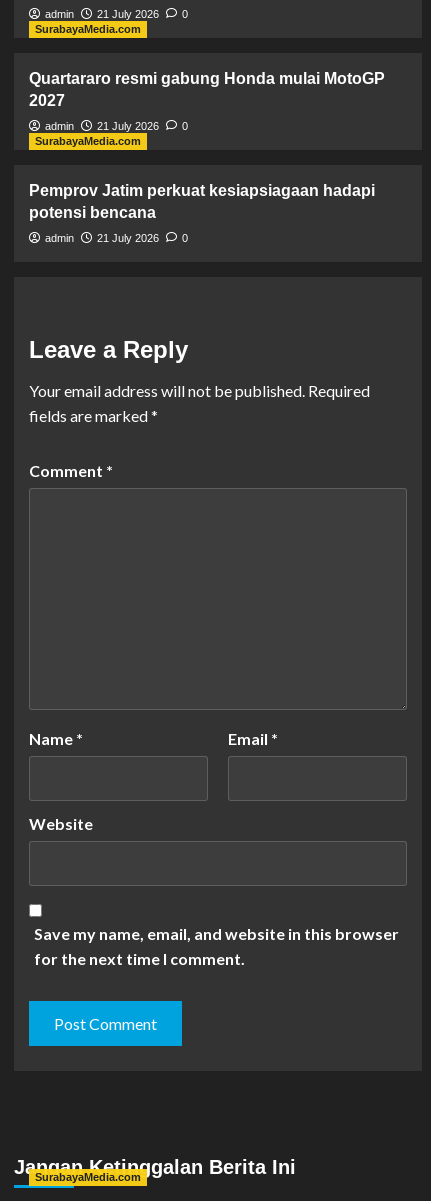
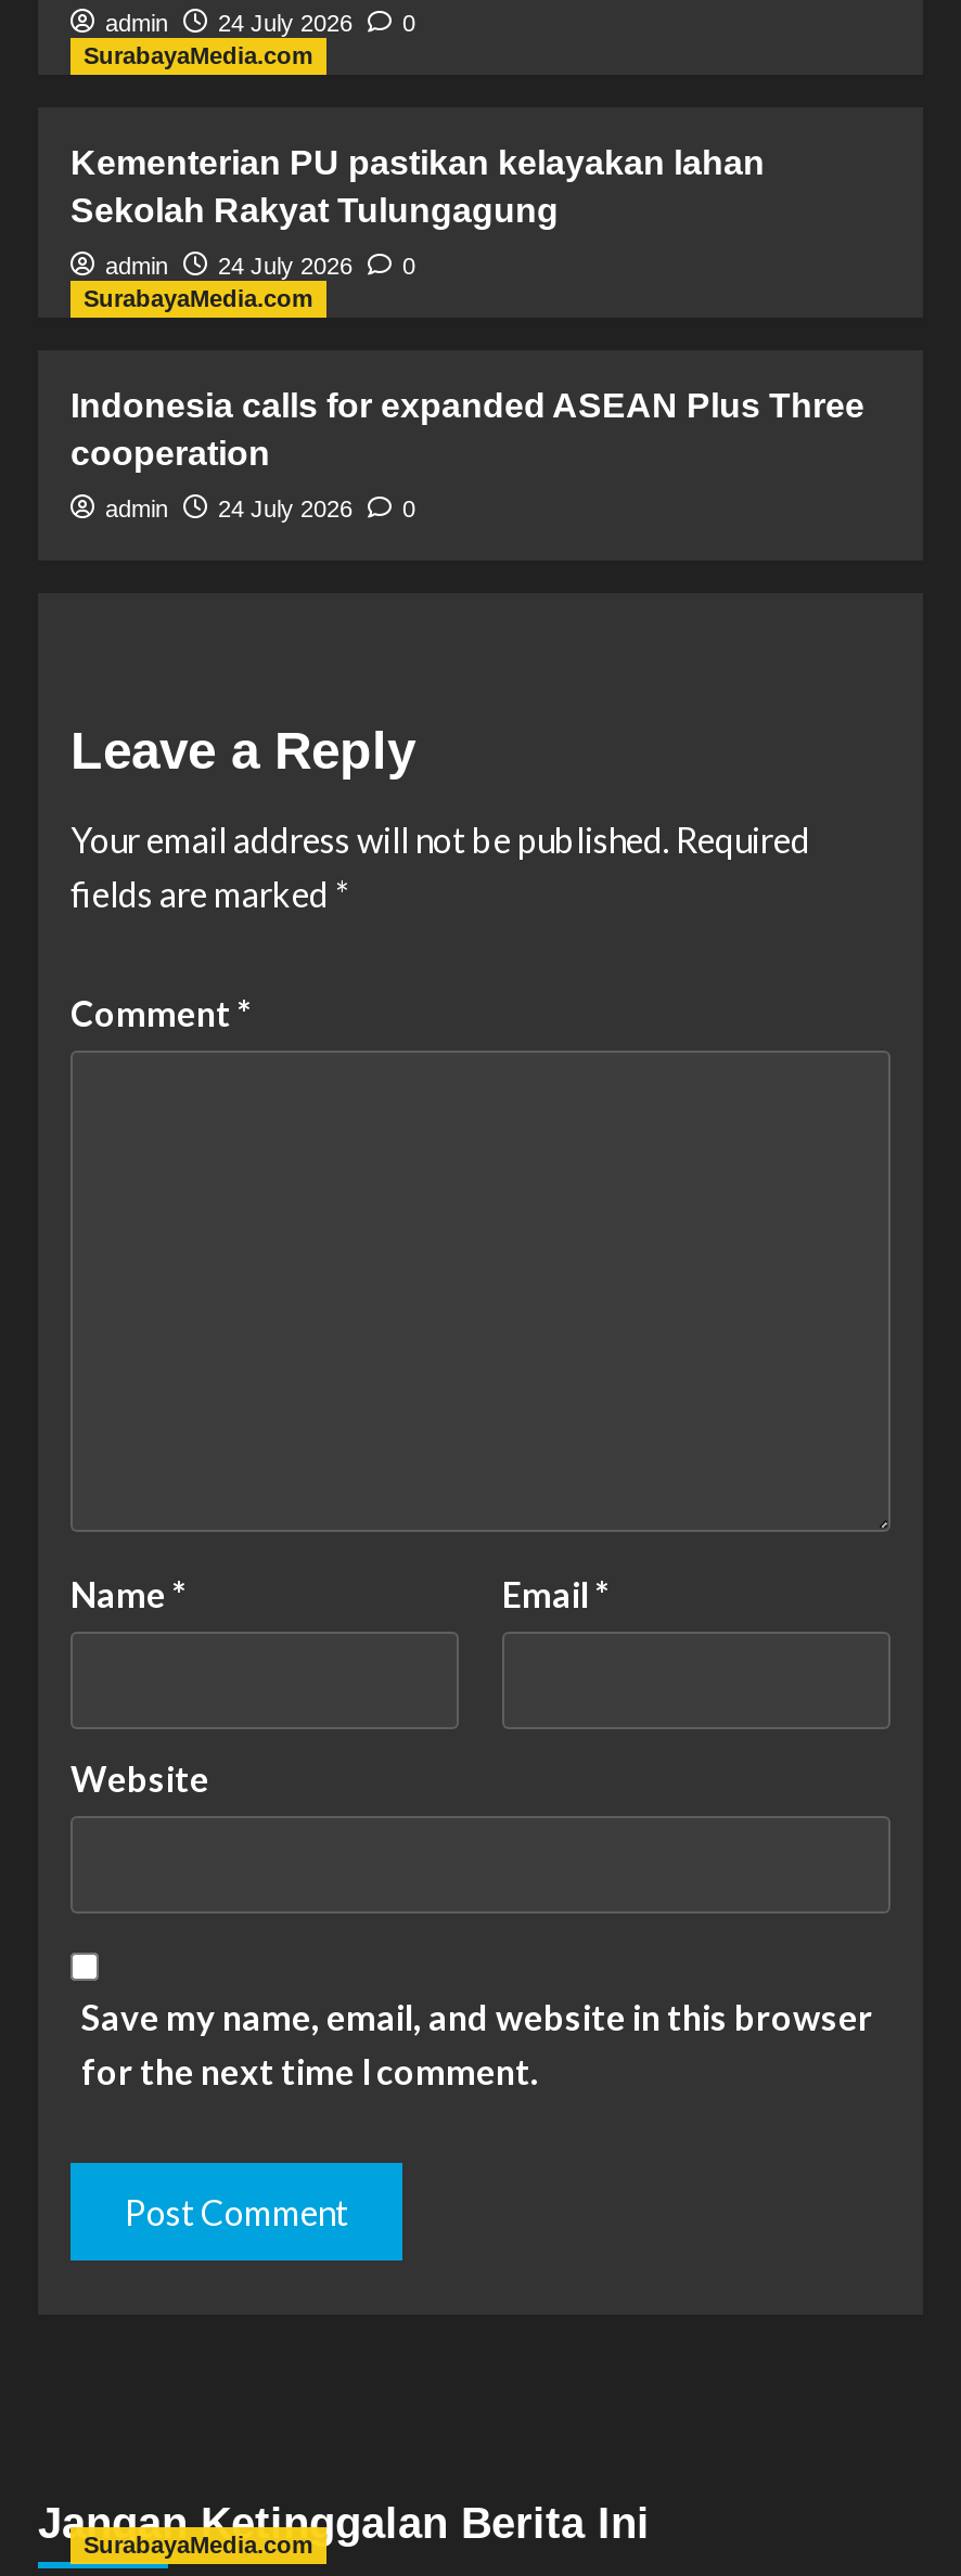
- admin 21 July 2026 0
+ admin 24 July 2026 0

- Quartararo resmi gabung Honda mulai MotoGP
- 2027
+ Kementerian PU pastikan kelayakan lahan
+ Sekolah Rakyat Tulungagung

- admin 21 July 2026 0
+ admin 24 July 2026 0

- Pemprov Jatim perkuat kesiapsiagaan hadapi
- potensi bencana
+ Indonesia calls for expanded ASEAN Plus Three
+ cooperation

- admin 21 July 2026 0
+ admin 24 July 2026 0
